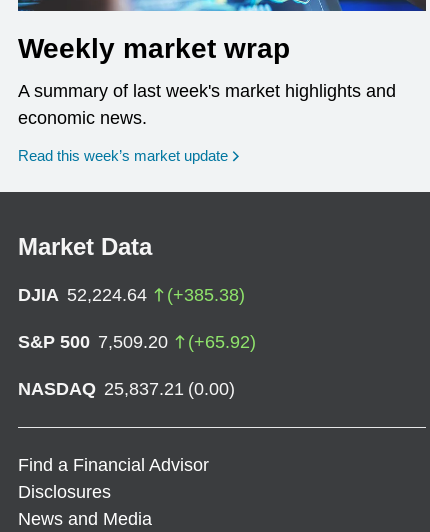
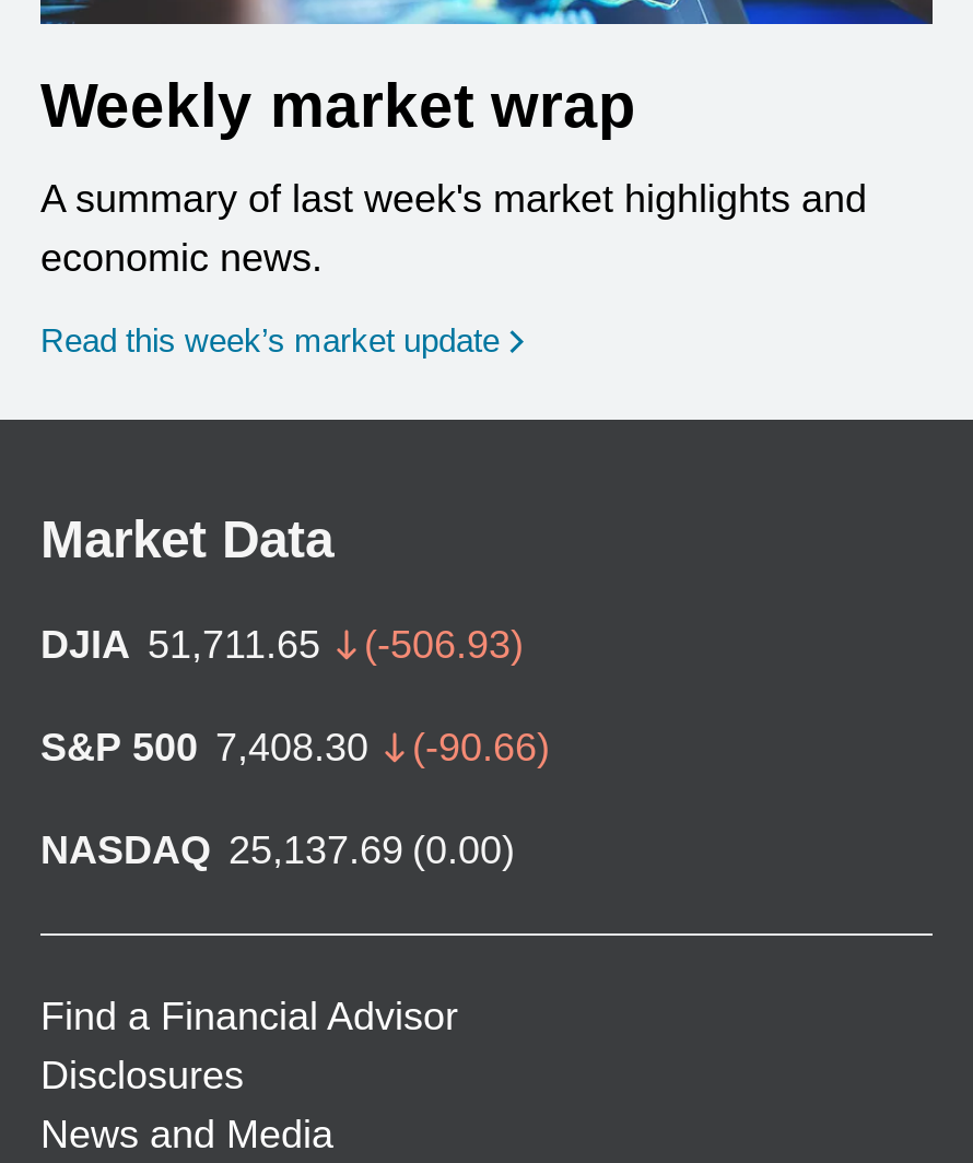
- DJIA 52,224.64
- (+385.38)
+ DJIA 51,711.65
+ (-506.93)

- S&P 500 7,509.20
- (+65.92)
+ S&P 500 7,408.30
+ (-90.66)

- NASDAQ 25,837.21 (0.00)
+ NASDAQ 25,137.69 (0.00)
